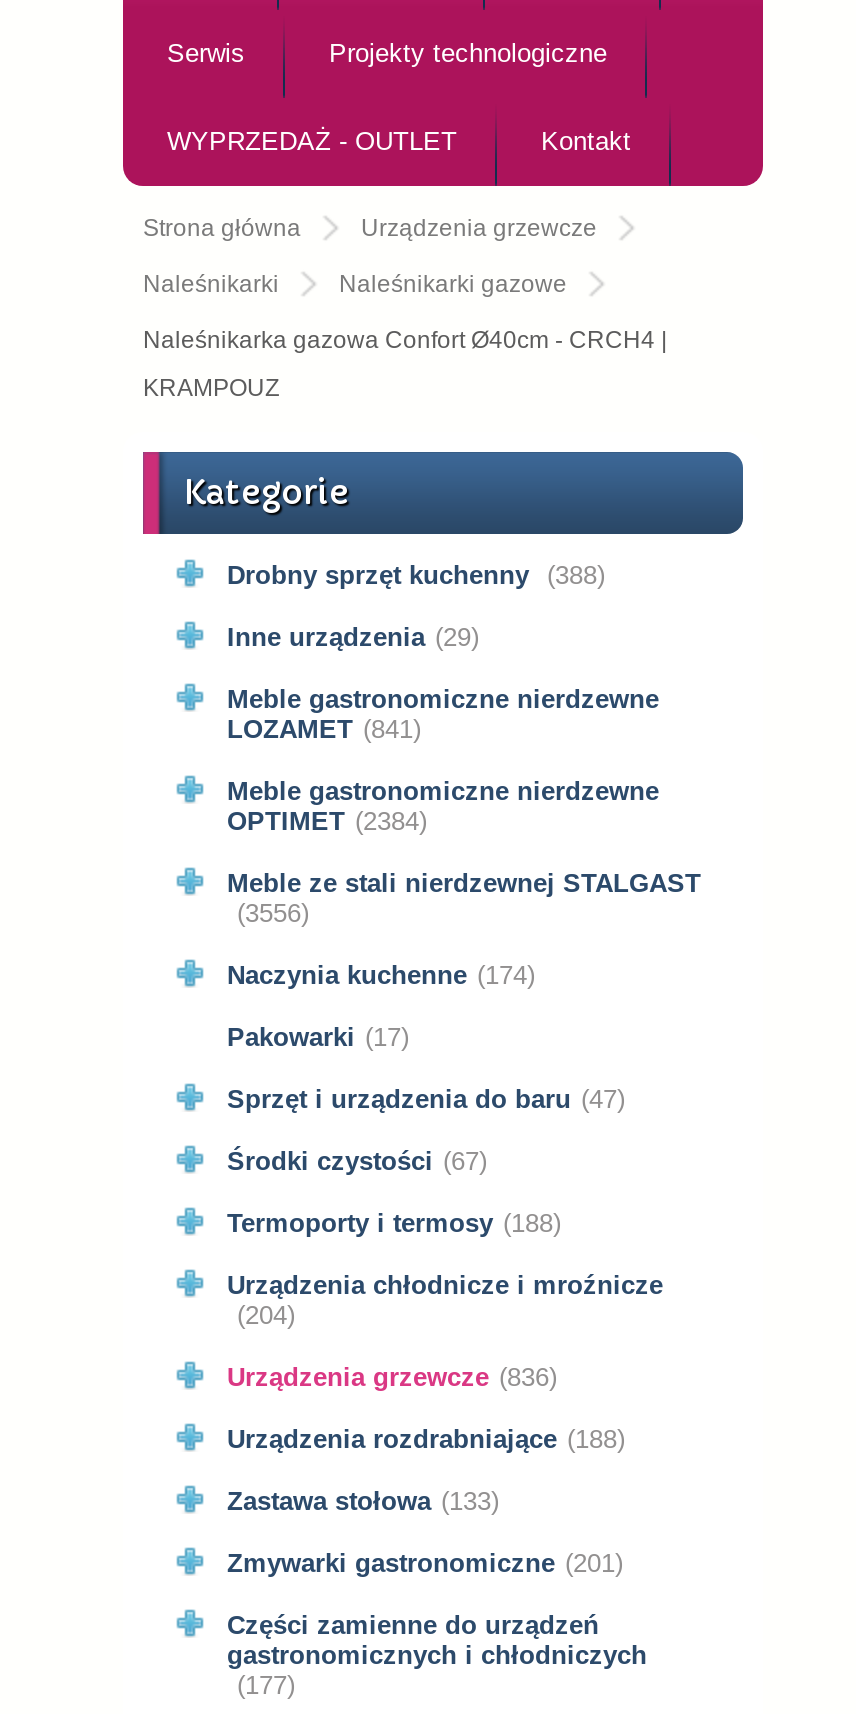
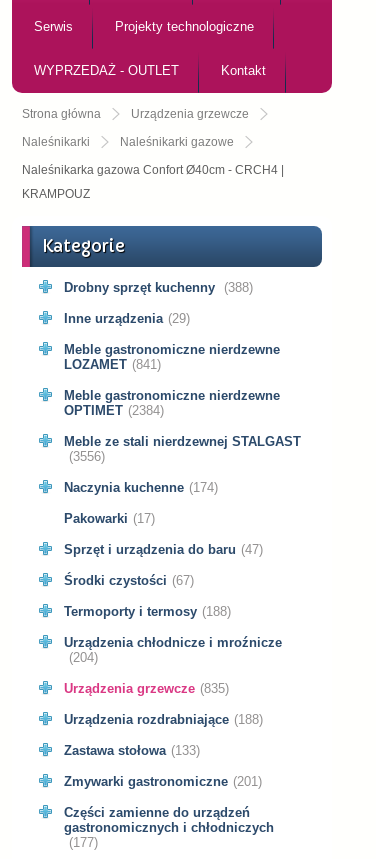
- Urządzenia grzewcze (836)
+ Urządzenia grzewcze (835)
